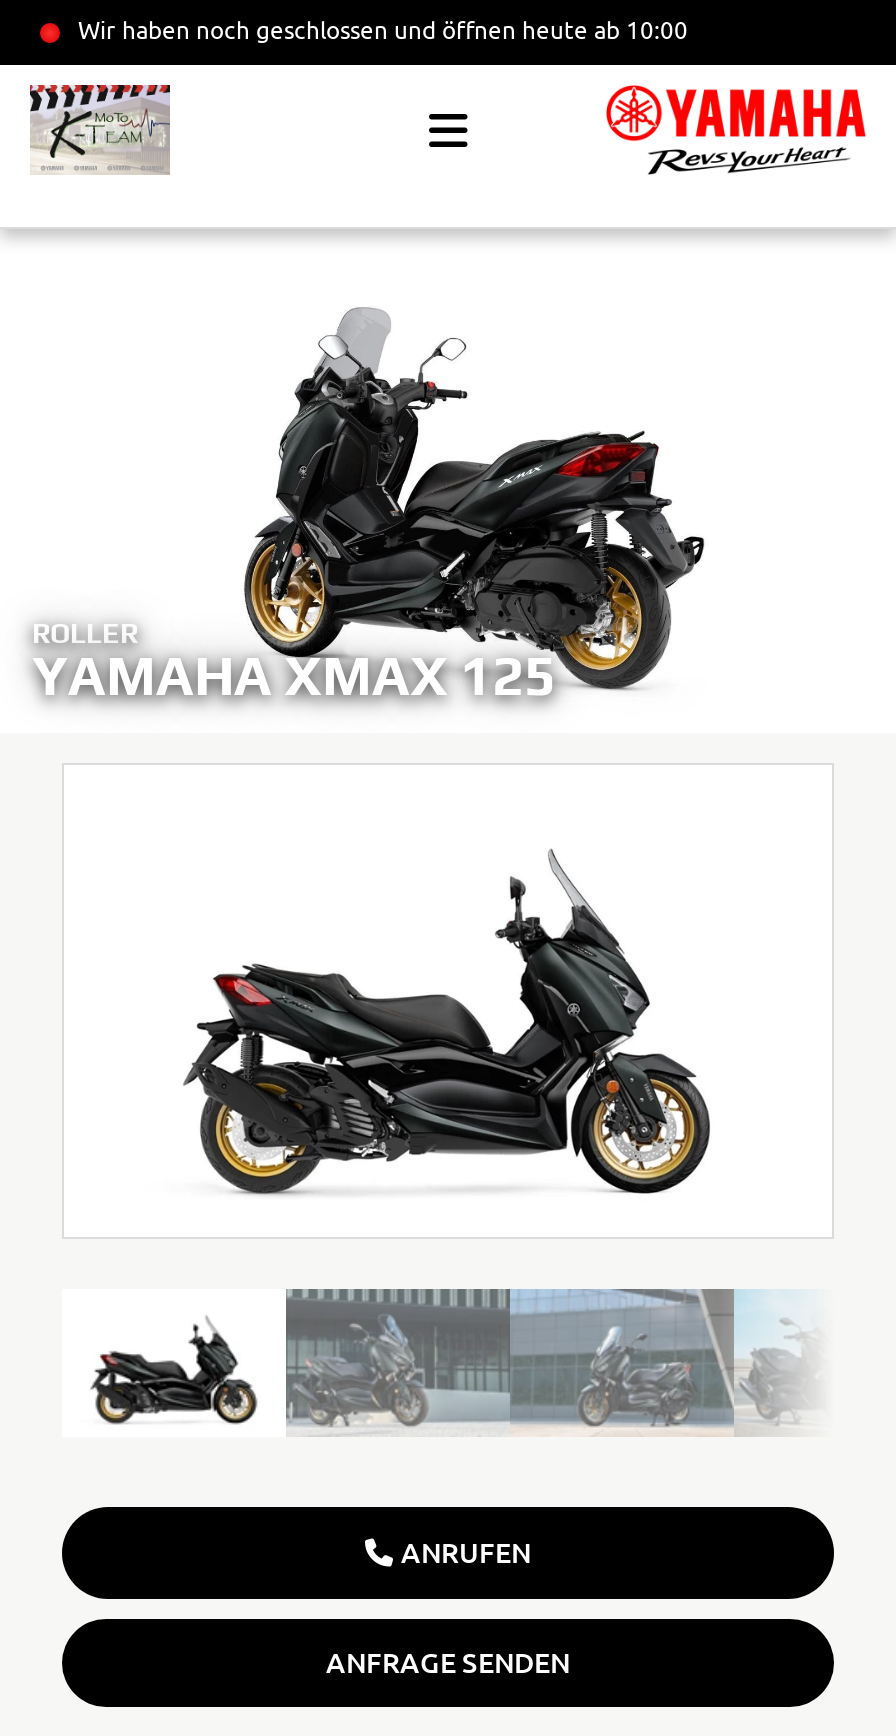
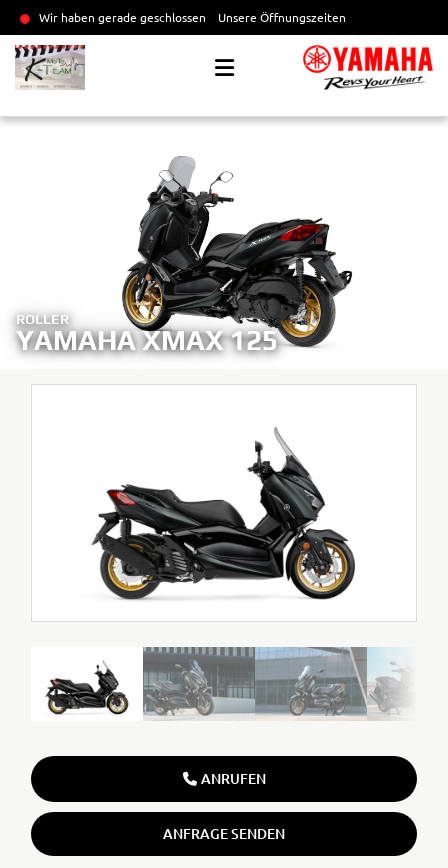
- Wir haben noch geschlossen und öffnen heute ab 10:00
+ Wir haben gerade geschlossen Unsere Öffnungszeiten
